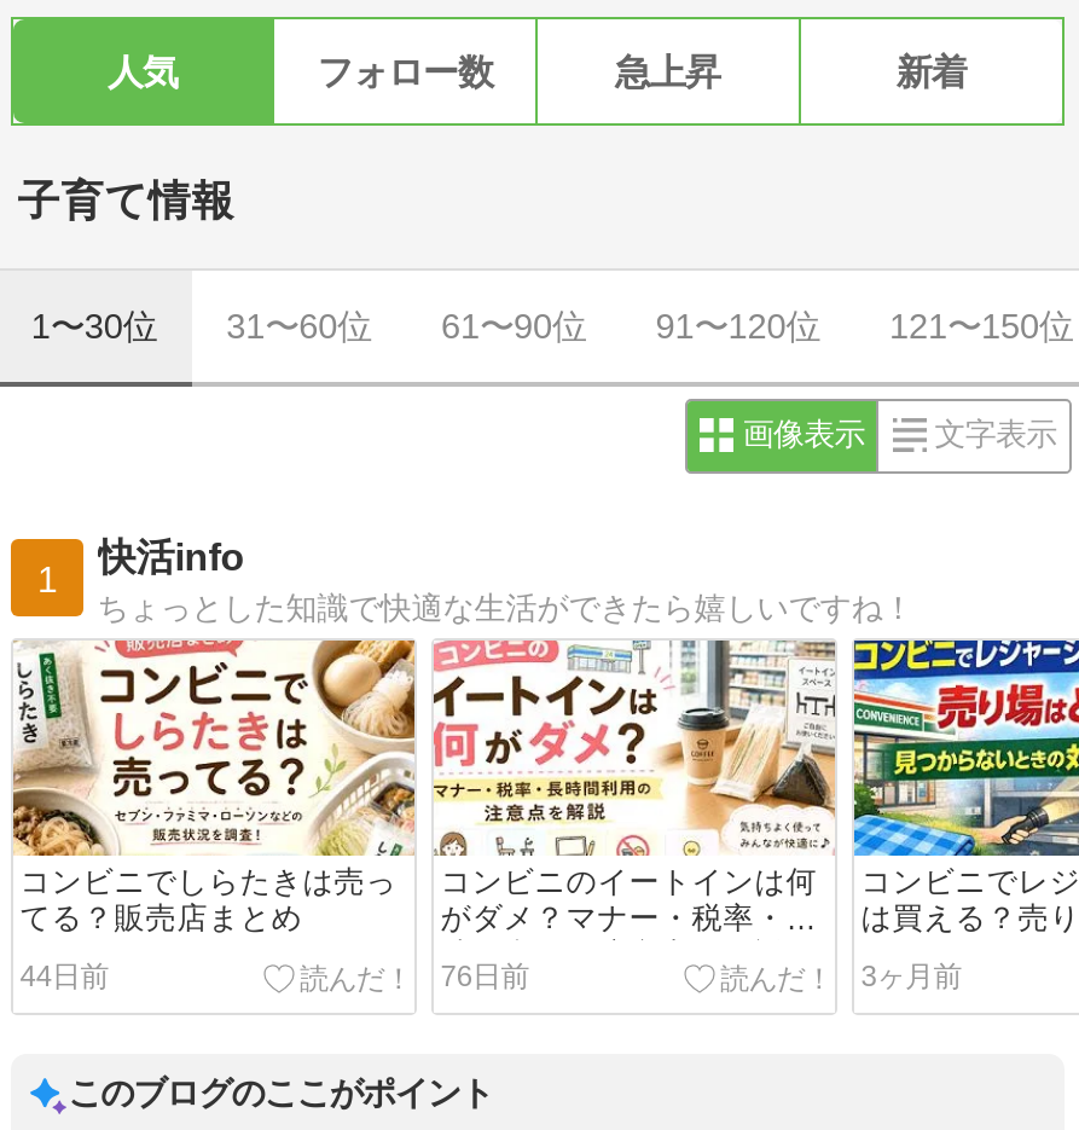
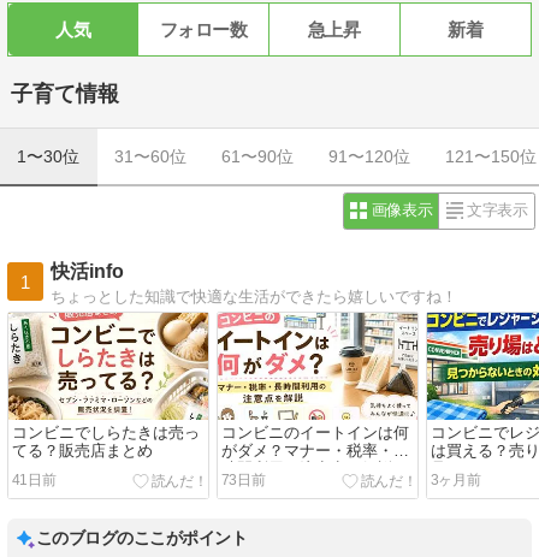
- 44日前
+ 41日前

- 76日前
+ 73日前
